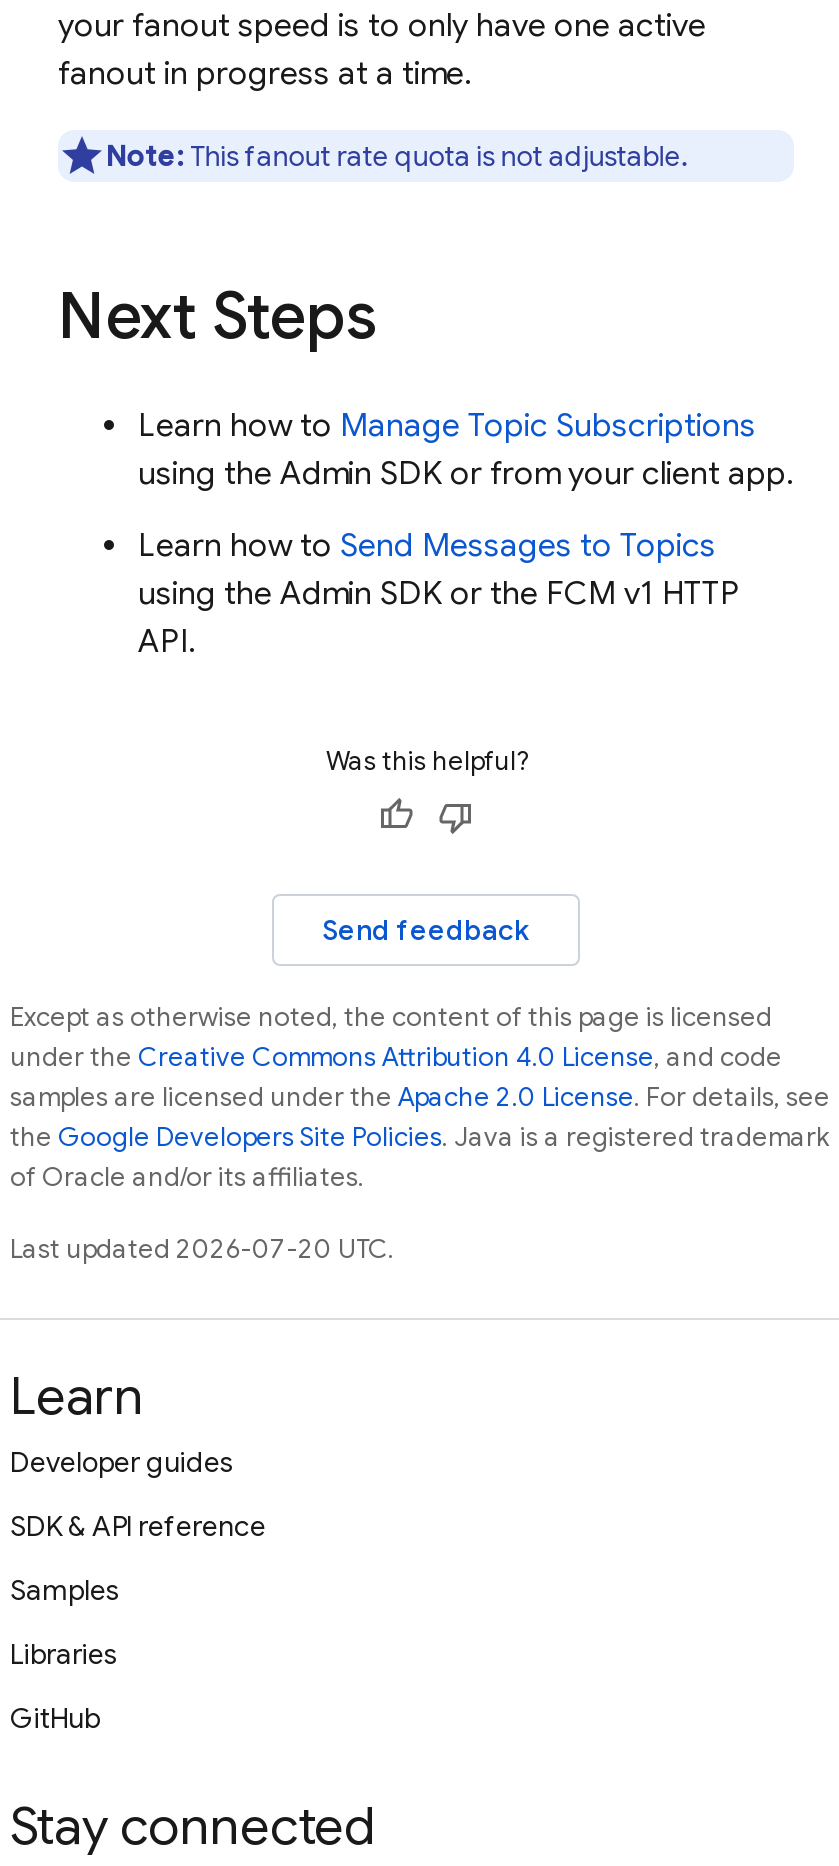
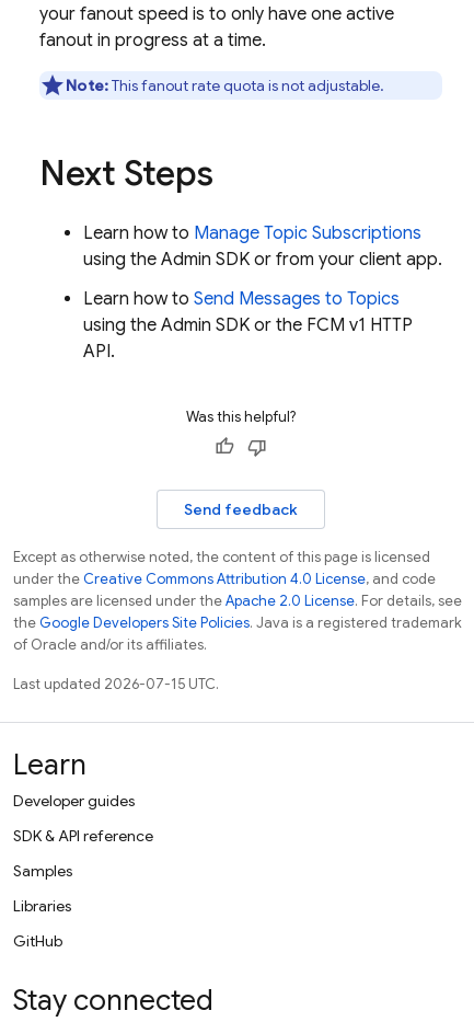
- Last updated 2026-07-20 UTC.
+ Last updated 2026-07-15 UTC.
